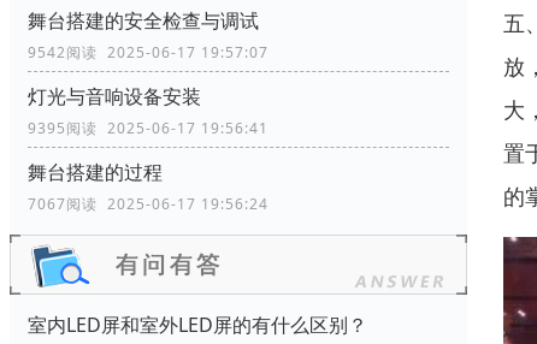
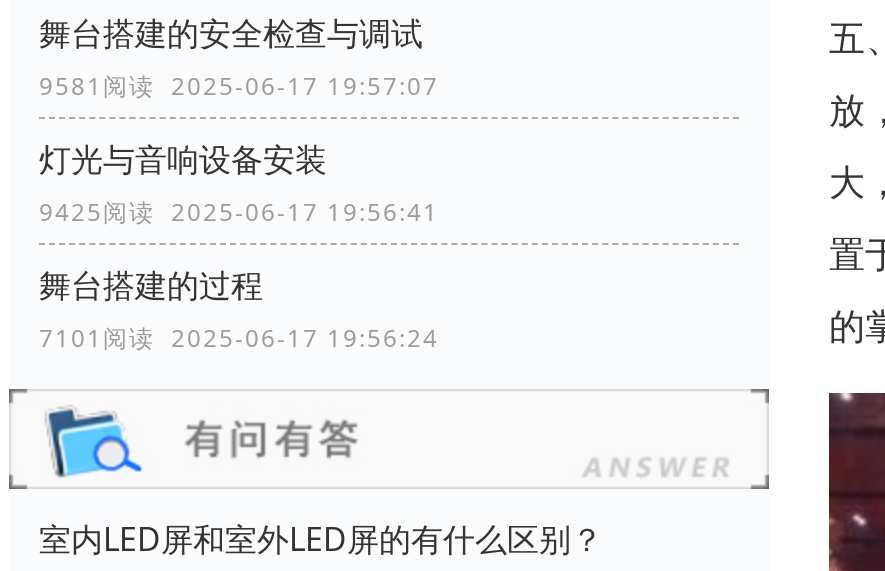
- 9542阅读 2025-06-17 19:57:07
+ 9581阅读 2025-06-17 19:57:07

- 9395阅读 2025-06-17 19:56:41
+ 9425阅读 2025-06-17 19:56:41

- 7067阅读 2025-06-17 19:56:24
+ 7101阅读 2025-06-17 19:56:24
